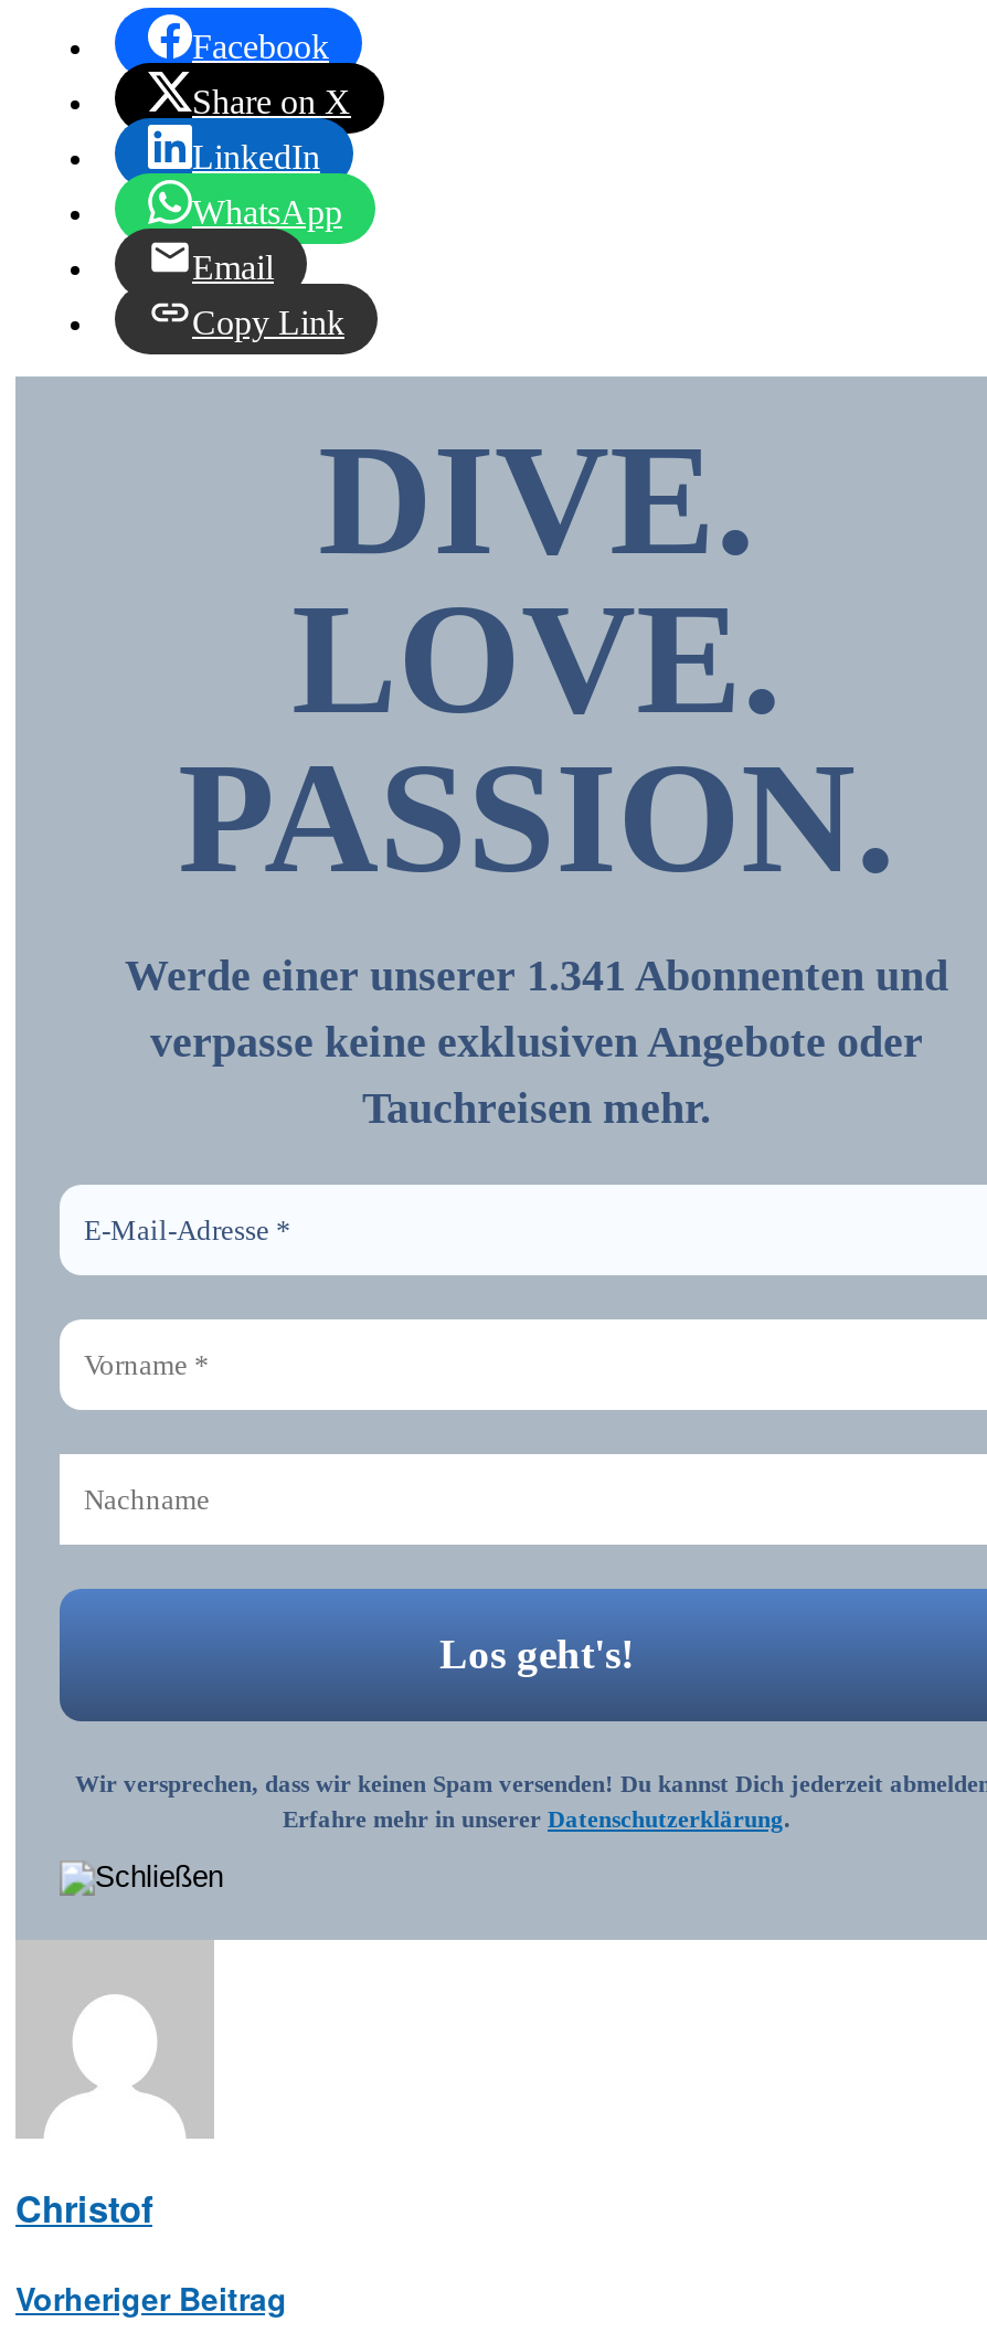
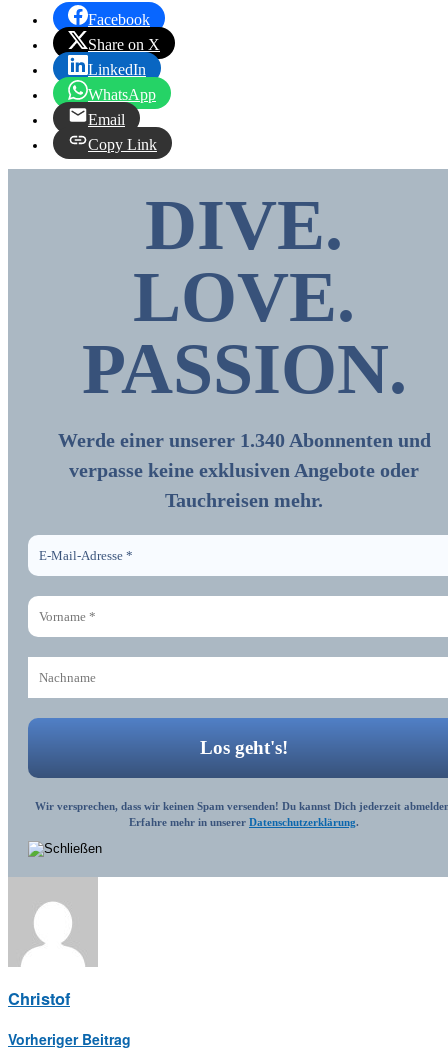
- Werde einer unserer 1.341 Abonnenten und
+ Werde einer unserer 1.340 Abonnenten und
